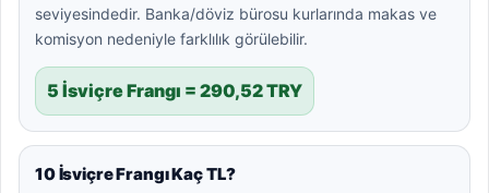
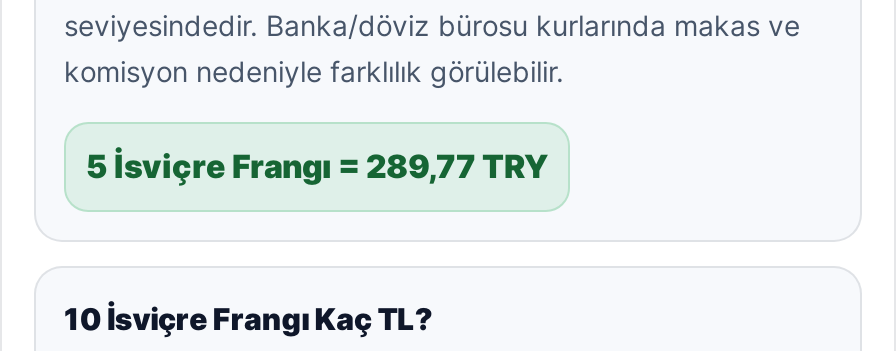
- 5 İsviçre Frangı = 290,52 TRY
+ 5 İsviçre Frangı = 289,77 TRY
